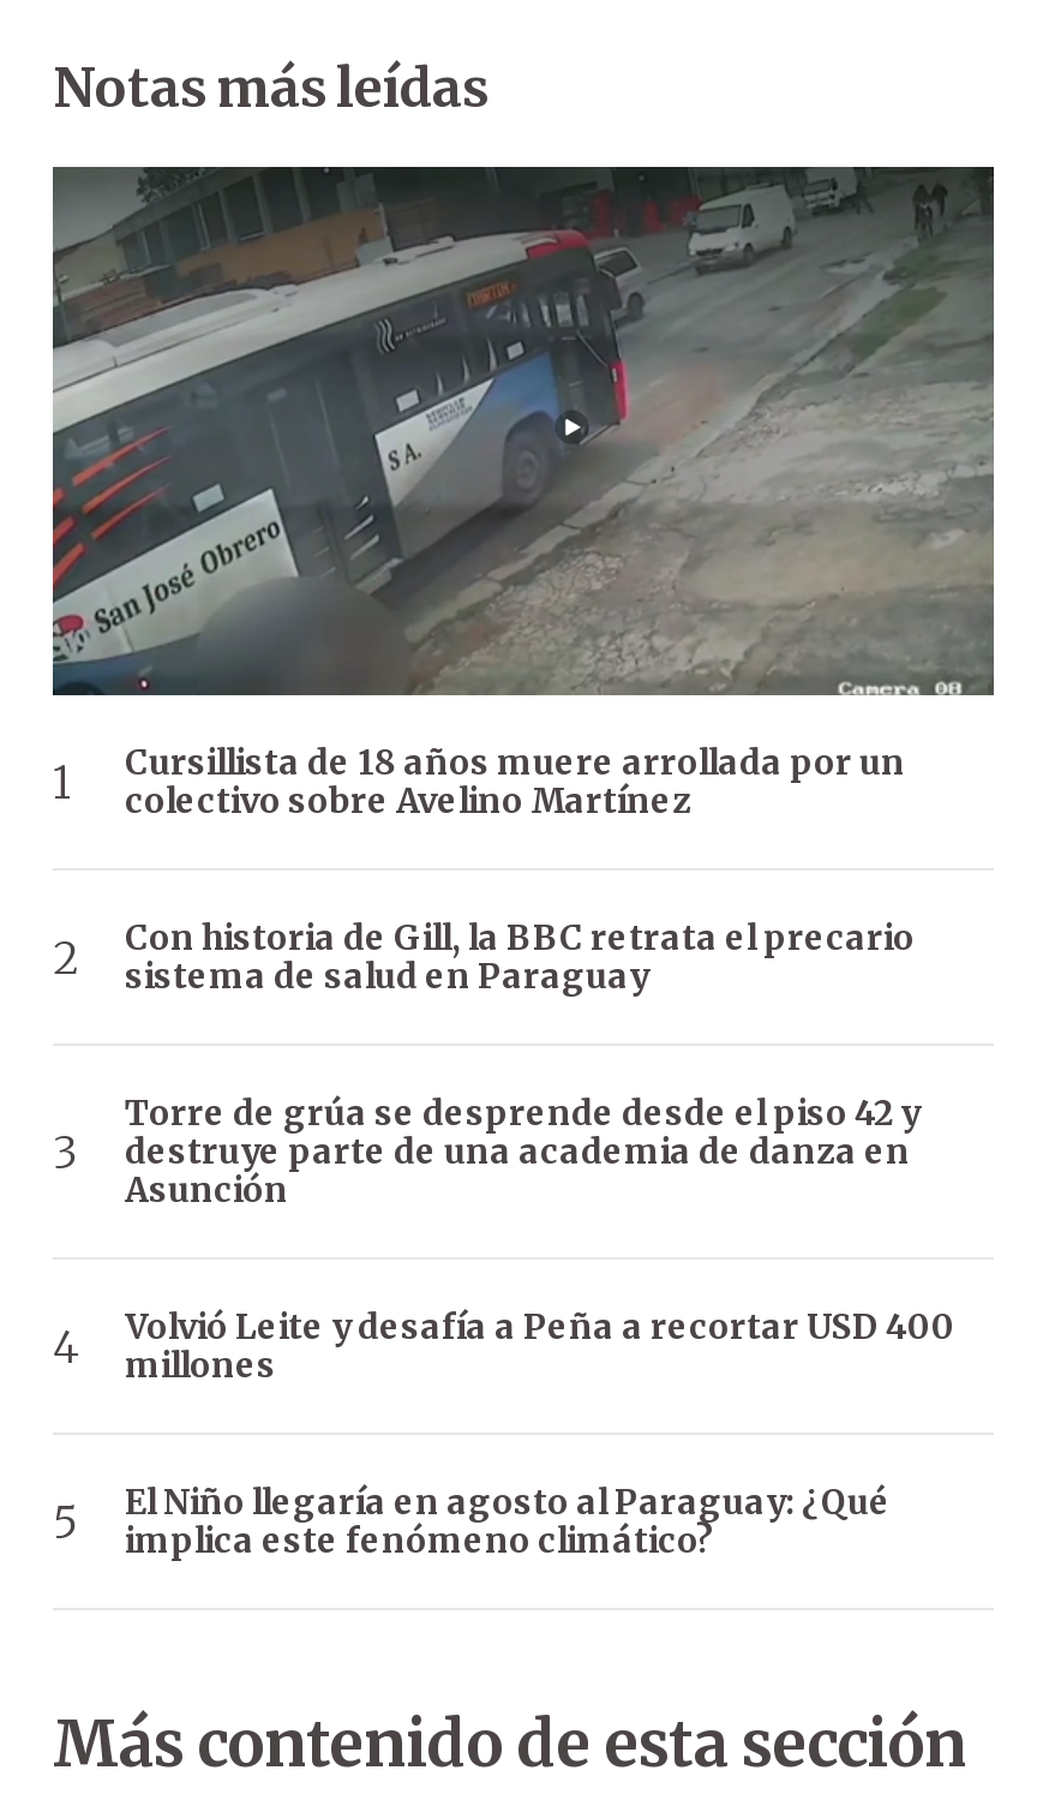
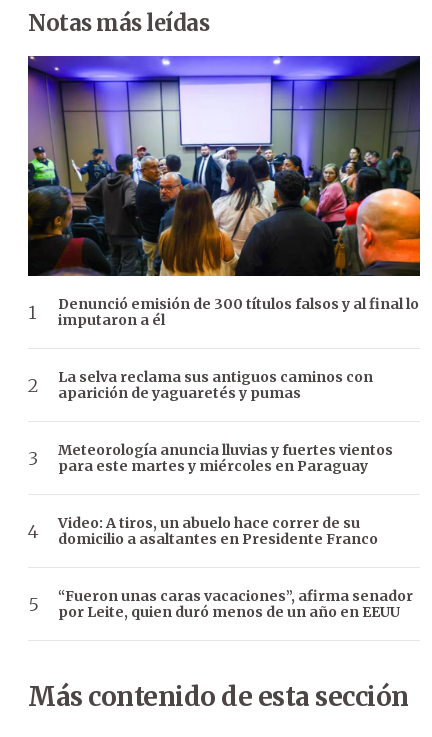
- [image]
- Cursillista de 18 años muere arrollada por un
- colectivo sobre Avelino Martínez
+ [image]
+ Denunció emisión de 300 títulos falsos y al final lo
+ imputaron a él

- Con historia de Gill, la BBC retrata el precario
- sistema de salud en Paraguay
+ La selva reclama sus antiguos caminos con
+ aparición de yaguaretés y pumas

- Torre de grúa se desprende desde el piso 42 y
- destruye parte de una academia de danza en
- Asunción
+ Meteorología anuncia lluvias y fuertes vientos
+ para este martes y miércoles en Paraguay

- Volvió Leite y desafía a Peña a recortar USD 400
- millones
+ Video: A tiros, un abuelo hace correr de su
+ domicilio a asaltantes en Presidente Franco

- El Niño llegaría en agosto al Paraguay: ¿Qué
- implica este fenómeno climático?
+ “Fueron unas caras vacaciones”, afirma senador
+ por Leite, quien duró menos de un año en EEUU
